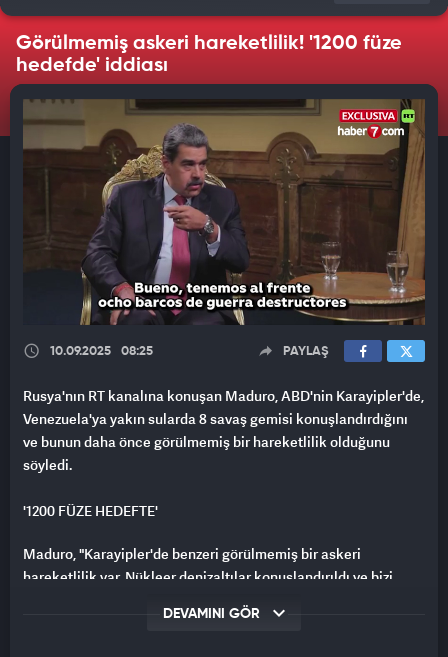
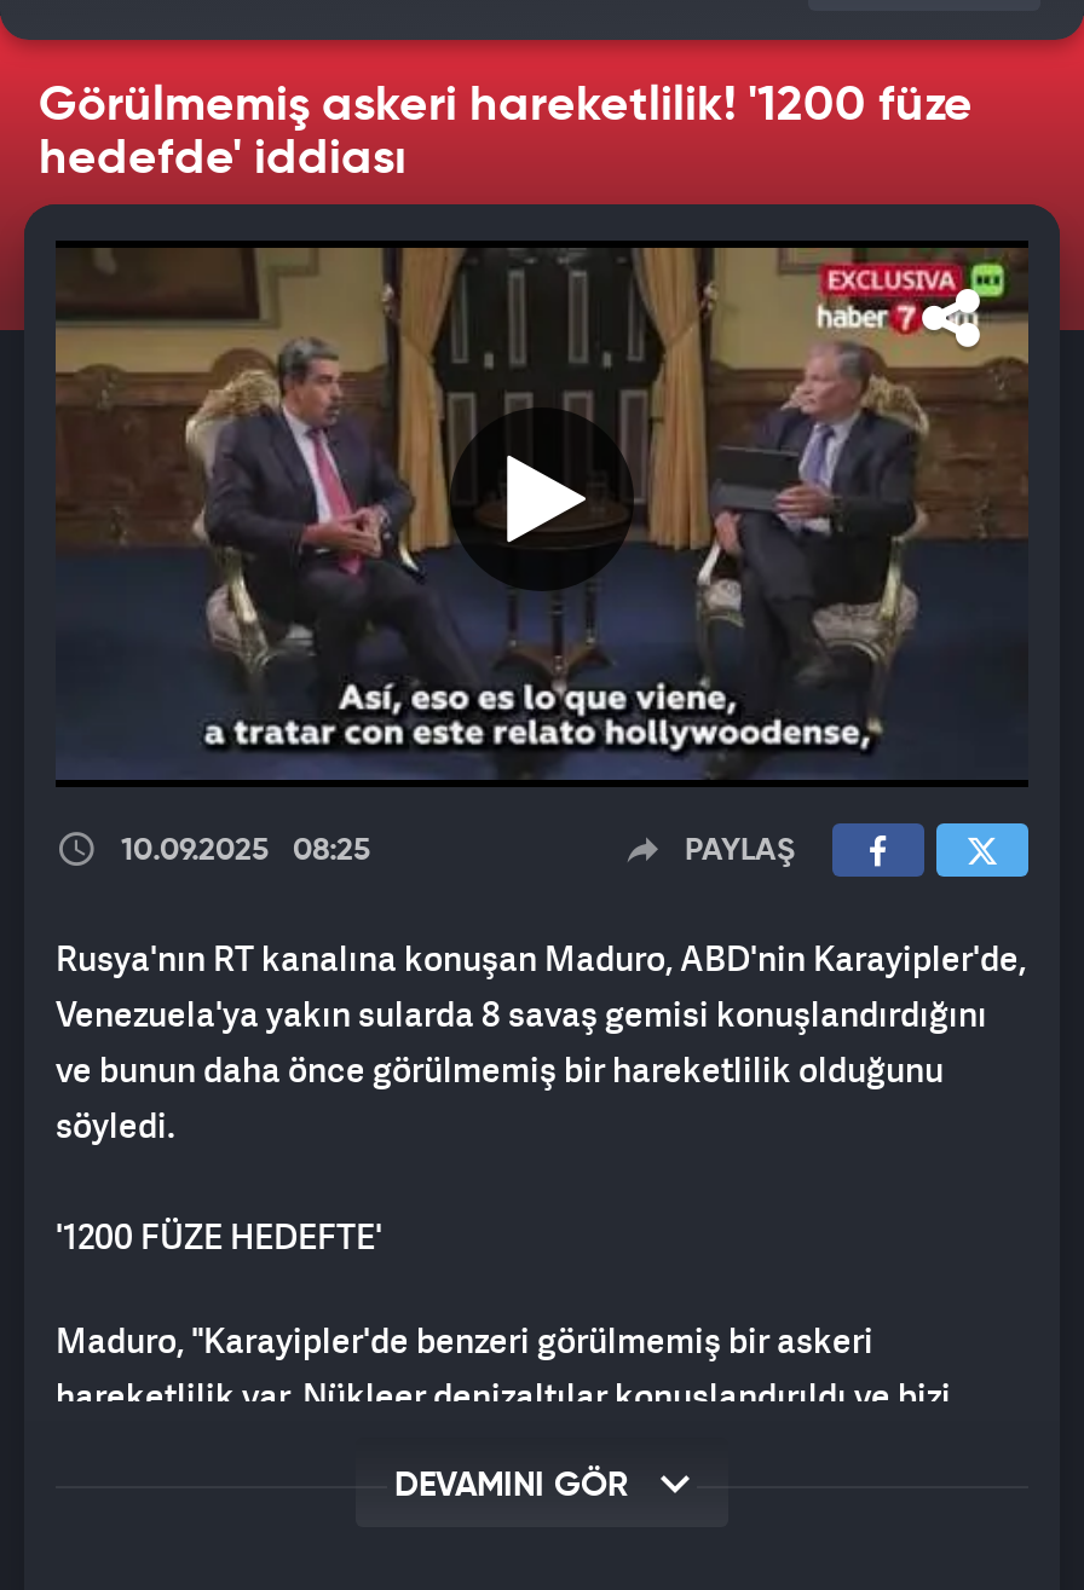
- [image]
+ [image]
